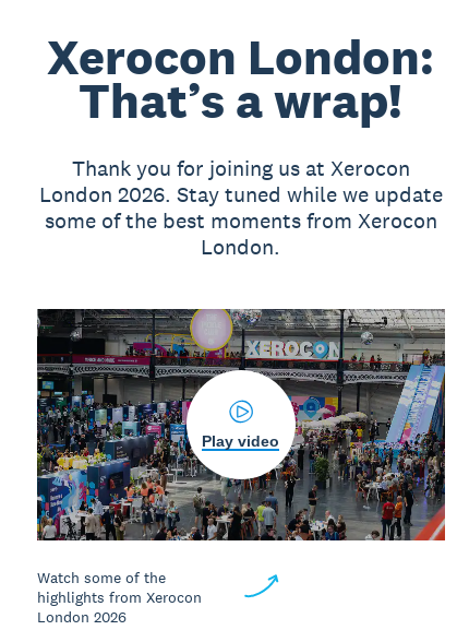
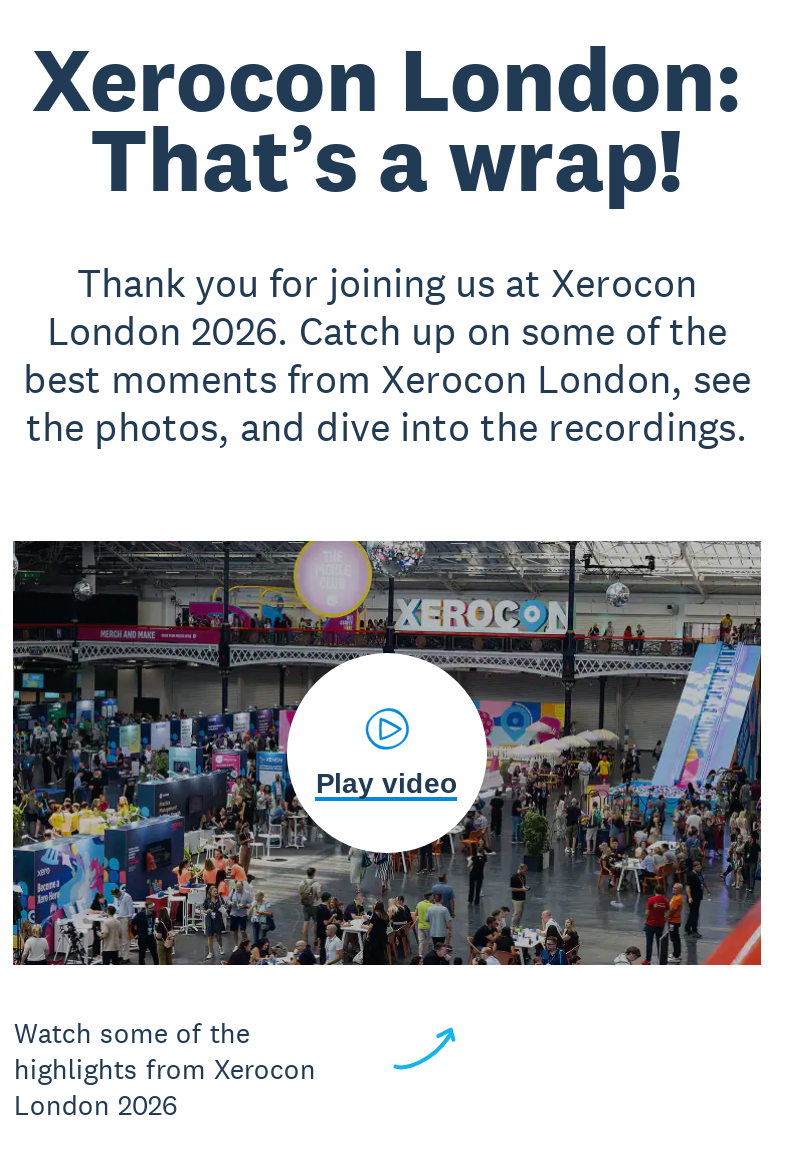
- London 2026. Stay tuned while we update
- some of the best moments from Xerocon
- London.
+ London 2026. Catch up on some of the
+ best moments from Xerocon London, see
+ the photos, and dive into the recordings.
